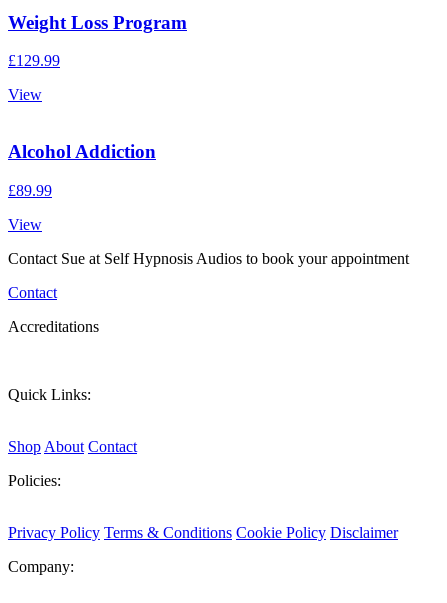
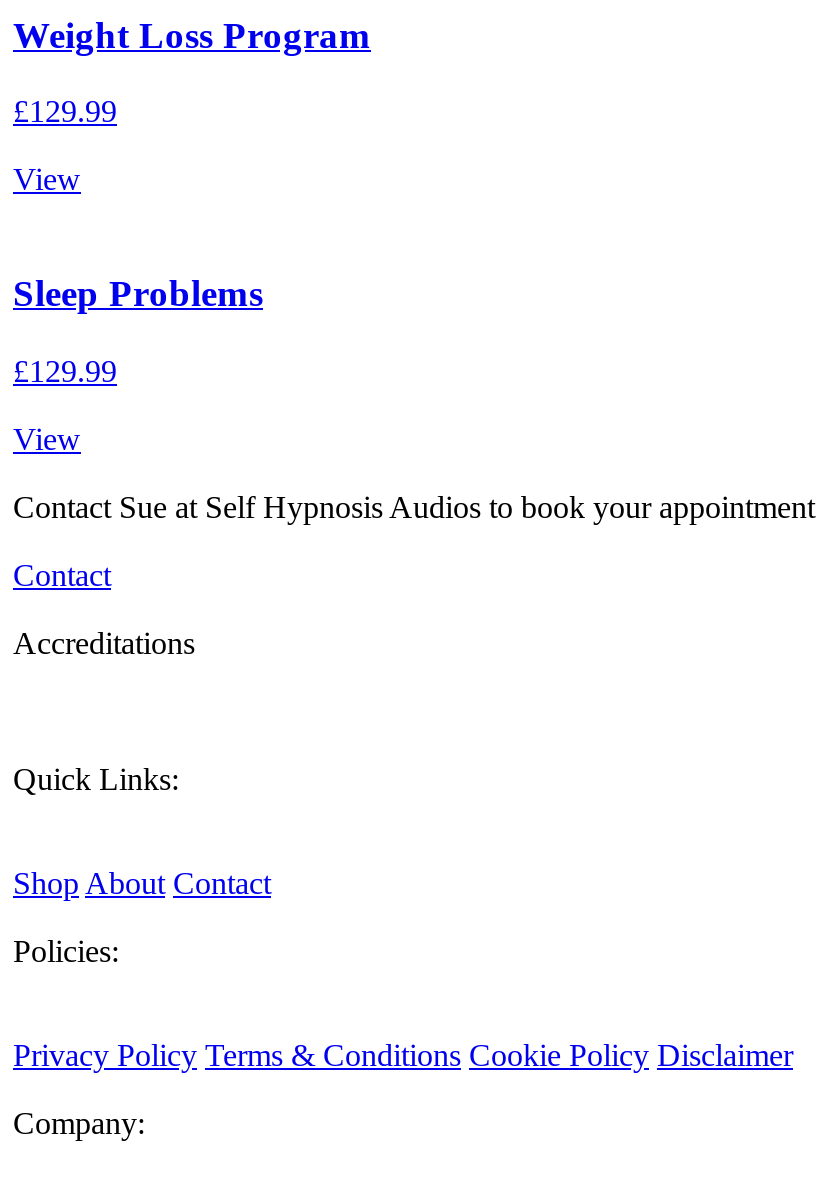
- Alcohol Addiction
+ Sleep Problems

- £89.99
+ £129.99
